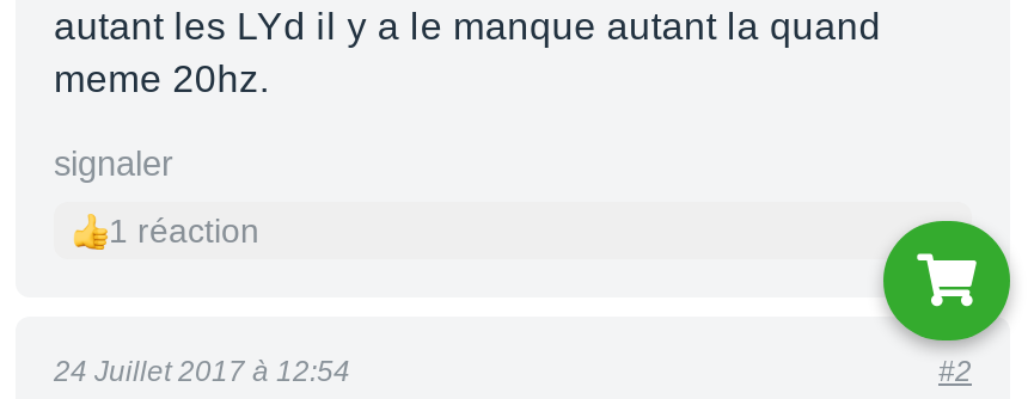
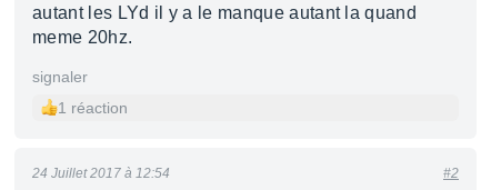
- [image]
